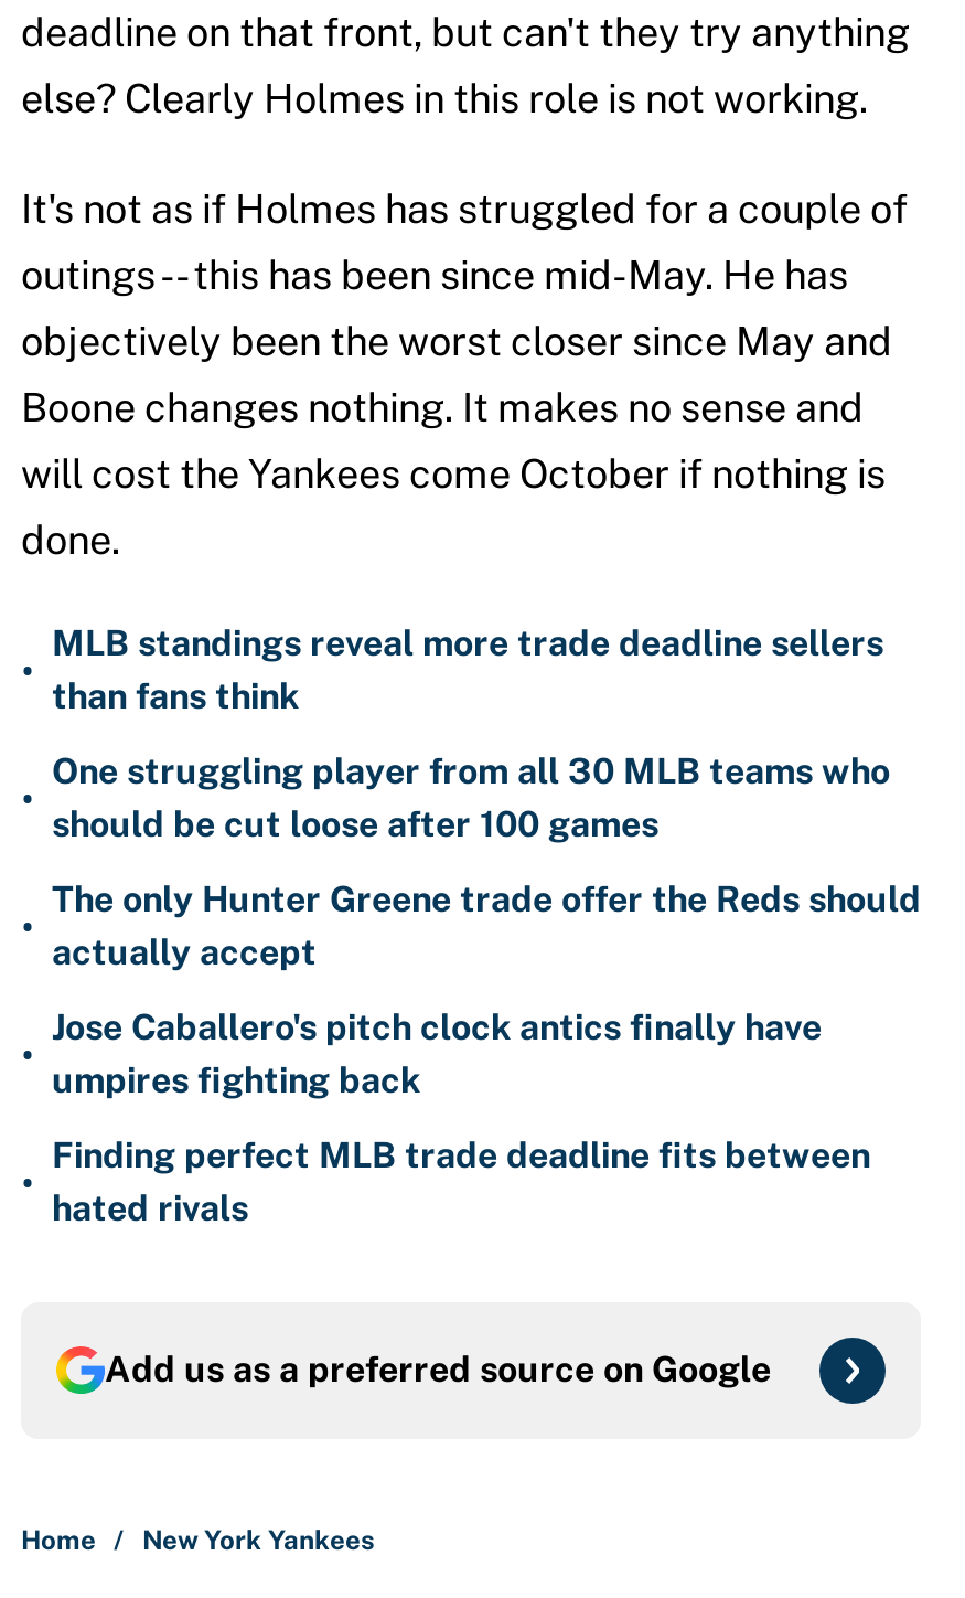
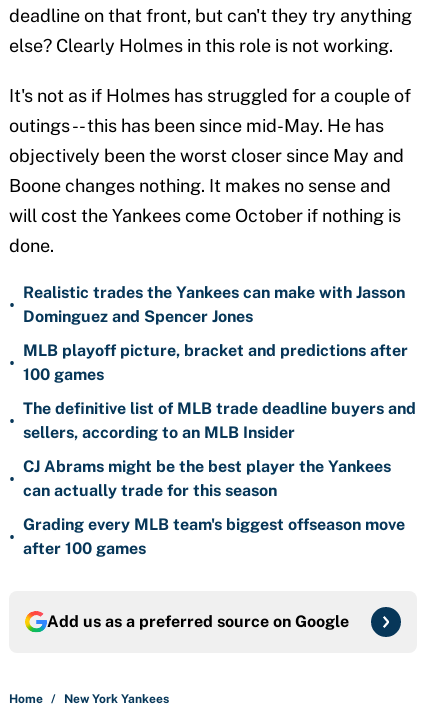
- MLB standings reveal more trade deadline sellers
- than fans think
+ Realistic trades the Yankees can make with Jasson
+ Dominguez and Spencer Jones

- One struggling player from all 30 MLB teams who
- should be cut loose after 100 games
+ MLB playoff picture, bracket and predictions after
+ 100 games

- The only Hunter Greene trade offer the Reds should
- actually accept
+ The definitive list of MLB trade deadline buyers and
+ sellers, according to an MLB Insider

- Jose Caballero's pitch clock antics finally have
- umpires fighting back
+ CJ Abrams might be the best player the Yankees
+ can actually trade for this season

- Finding perfect MLB trade deadline fits between
- hated rivals
+ Grading every MLB team's biggest offseason move
+ after 100 games
